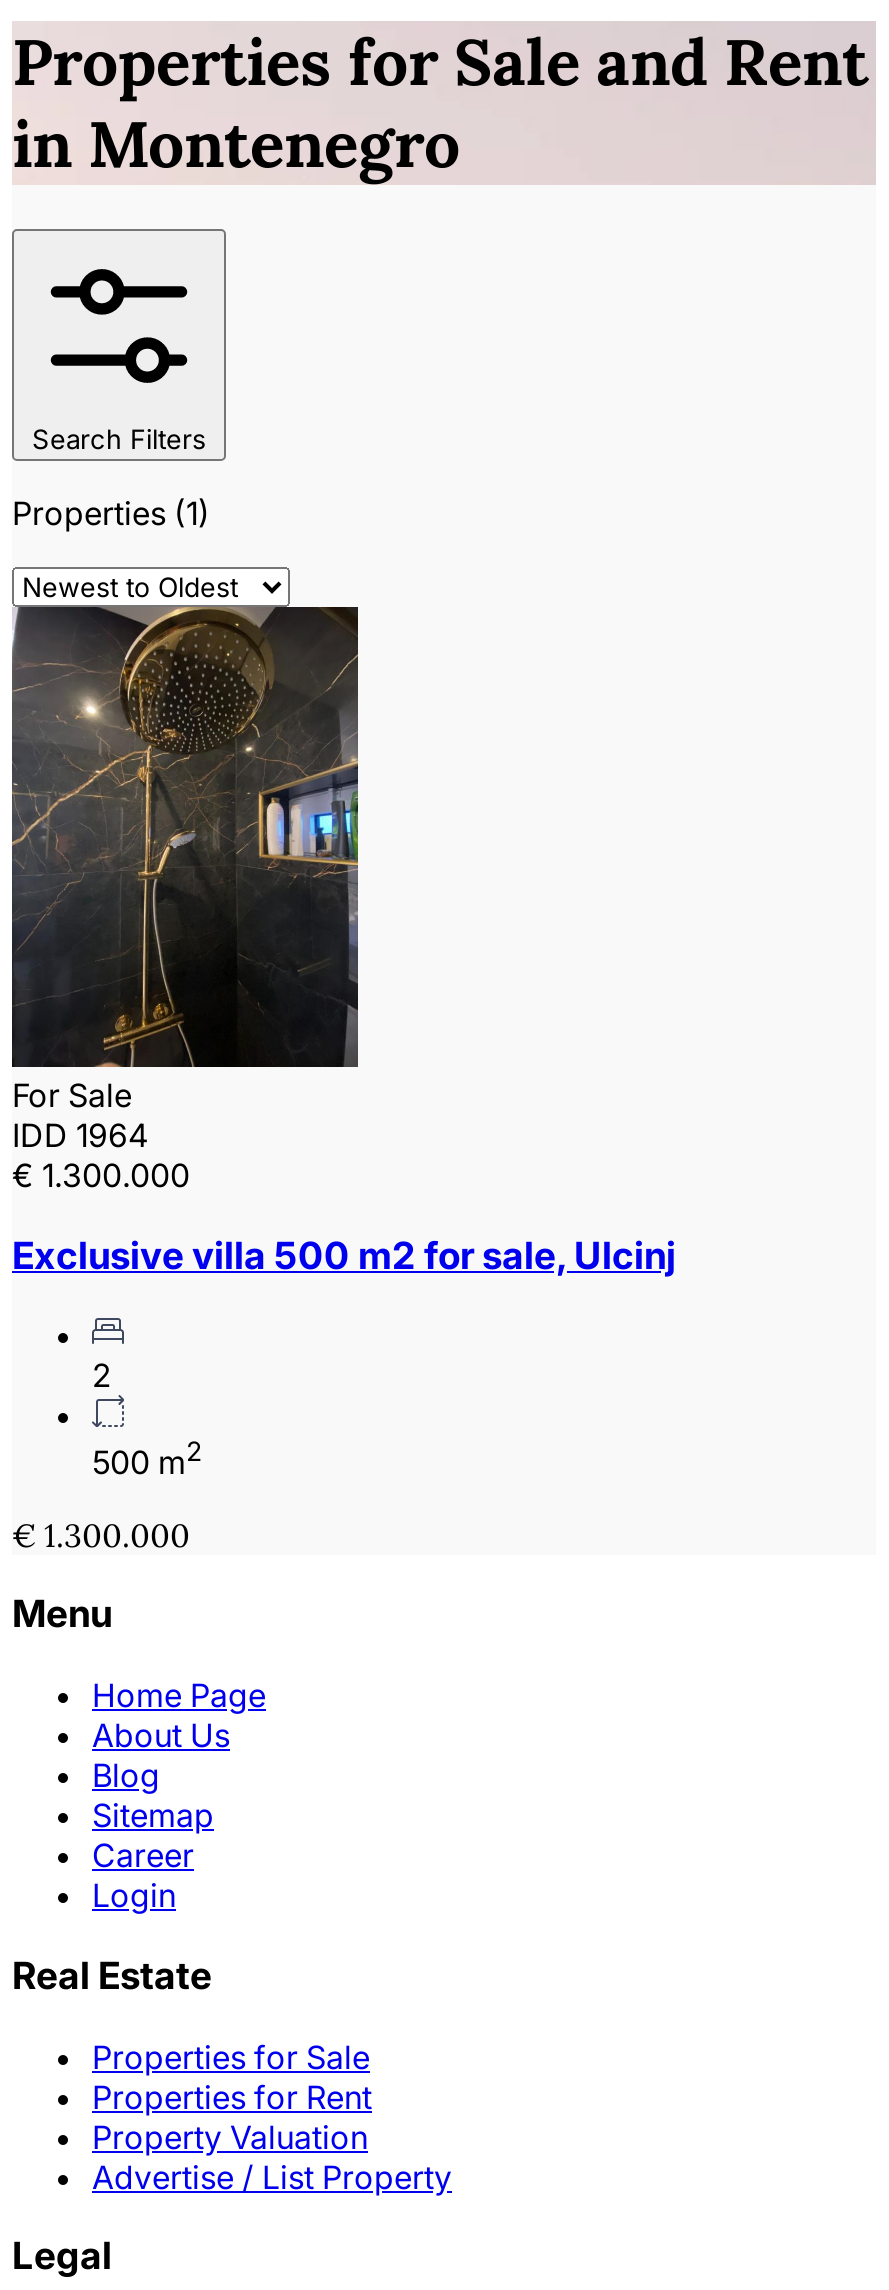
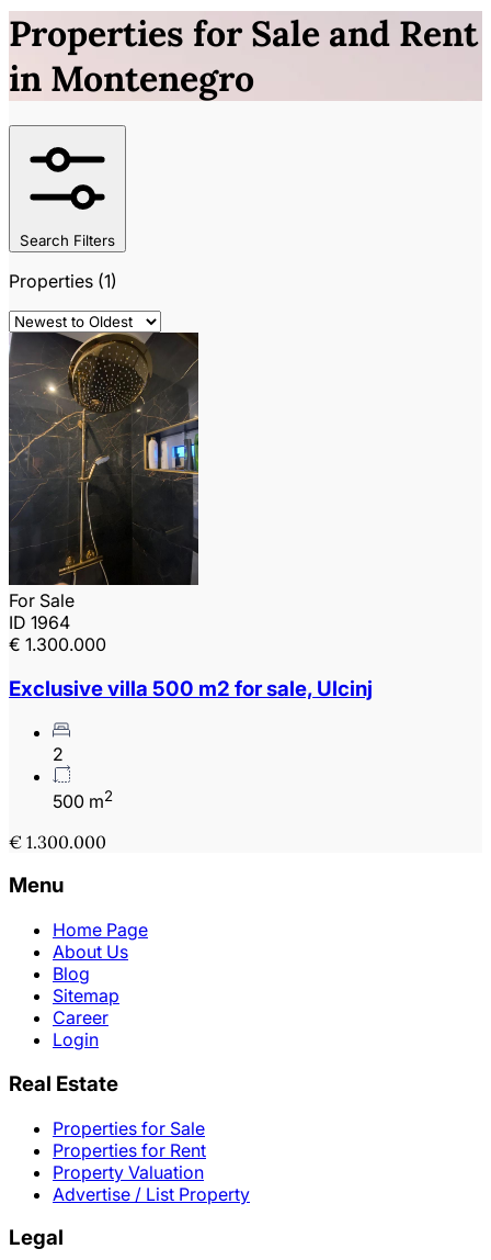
- IDD 1964
+ ID 1964
